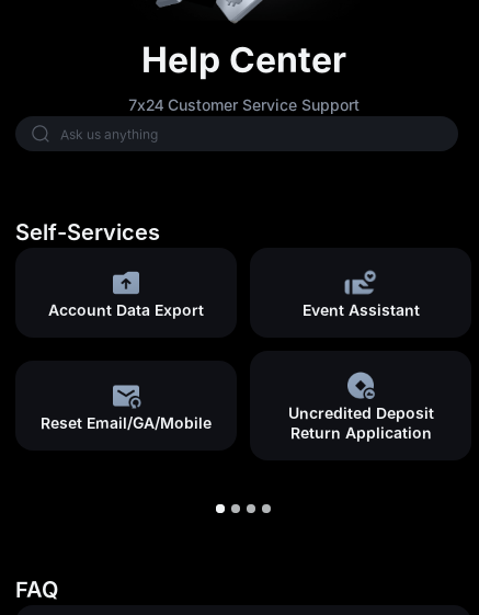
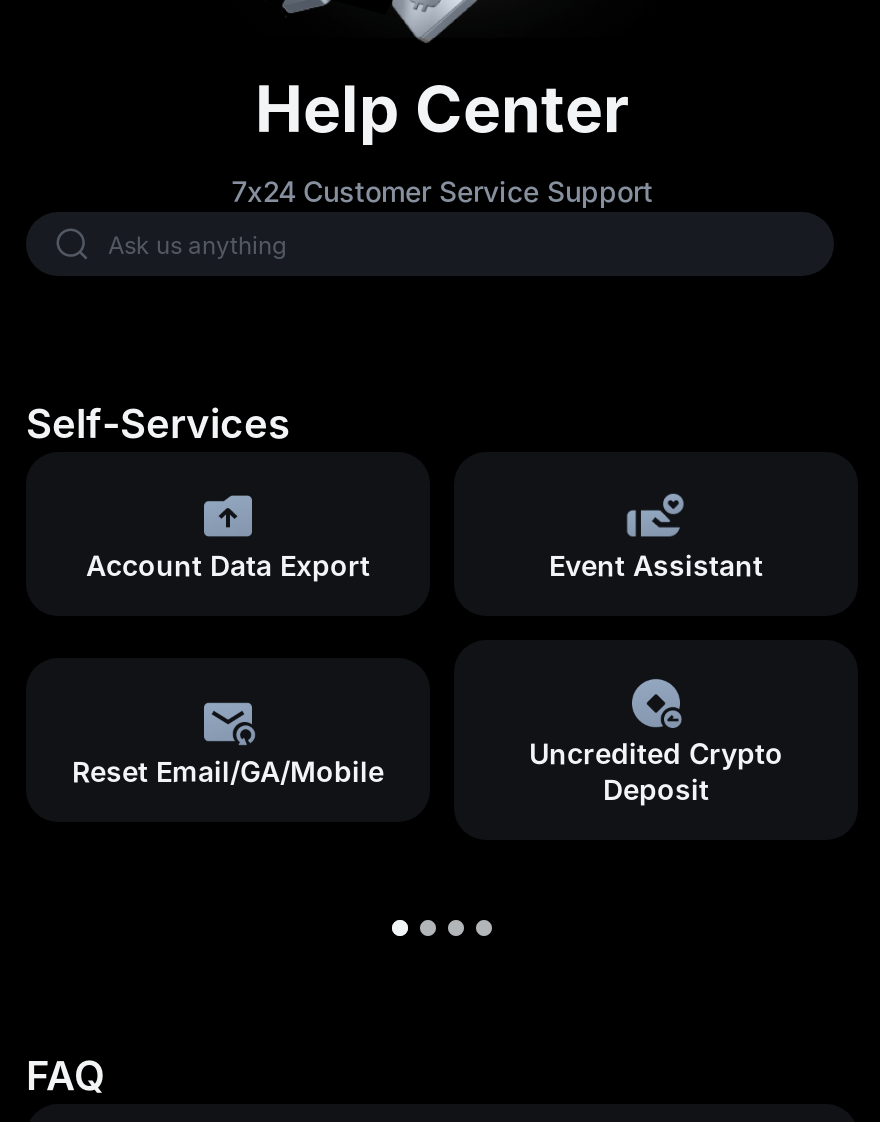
- Uncredited Deposit
- Return Application
+ Uncredited Crypto
+ Deposit
